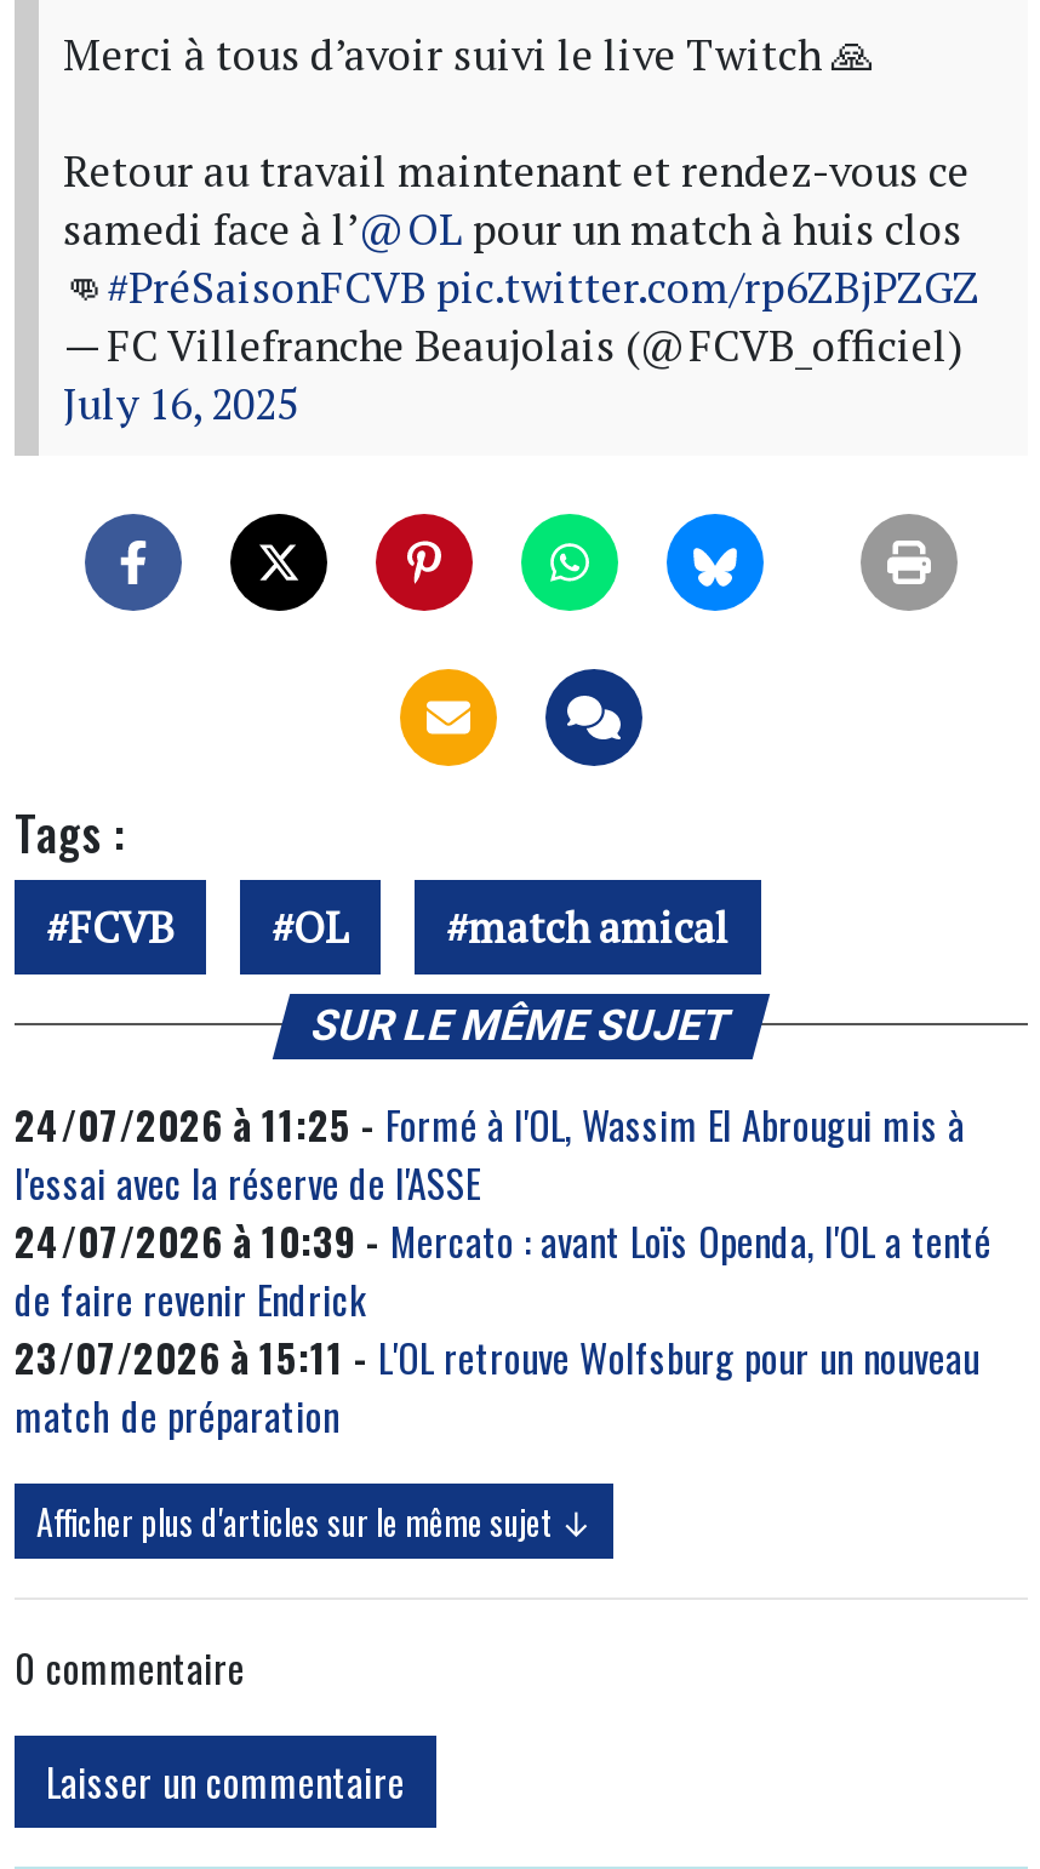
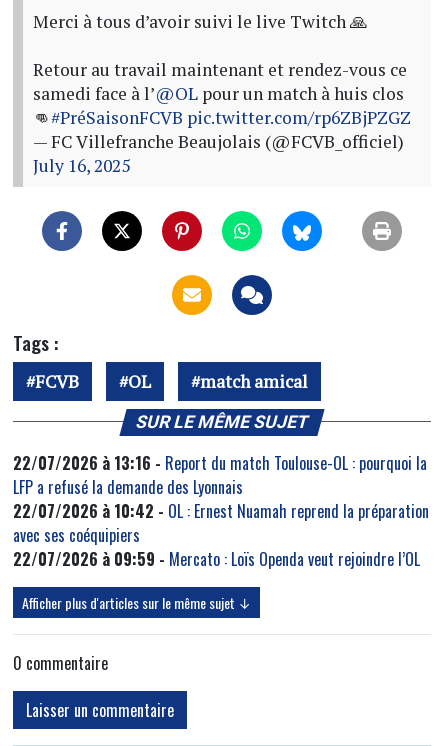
- 24/07/2026 à 11:25 - Formé à l'OL, Wassim El Abrougui mis à
- l'essai avec la réserve de l'ASSE
- 24/07/2026 à 10:39 - Mercato : avant Loïs Openda, l'OL a tenté
- de faire revenir Endrick
- 23/07/2026 à 15:11 - L'OL retrouve Wolfsburg pour un nouveau
- match de préparation
+ 22/07/2026 à 13:16 - Report du match Toulouse-OL : pourquoi la
+ LFP a refusé la demande des Lyonnais
+ 22/07/2026 à 10:42 - OL : Ernest Nuamah reprend la préparation
+ avec ses coéquipiers
+ 22/07/2026 à 09:59 - Mercato : Loïs Openda veut rejoindre l’OL
